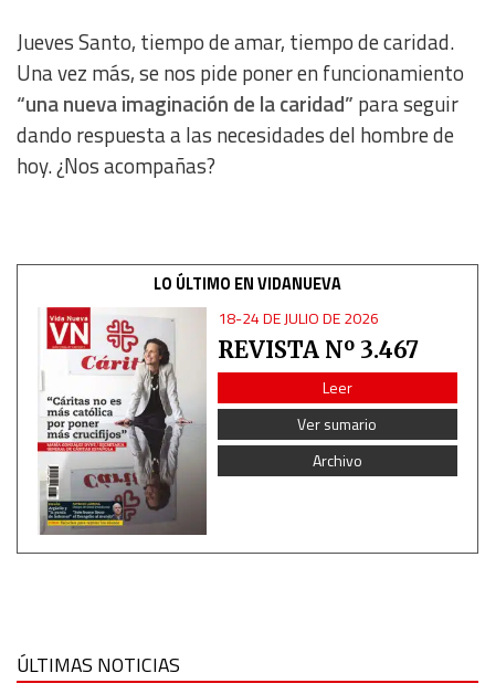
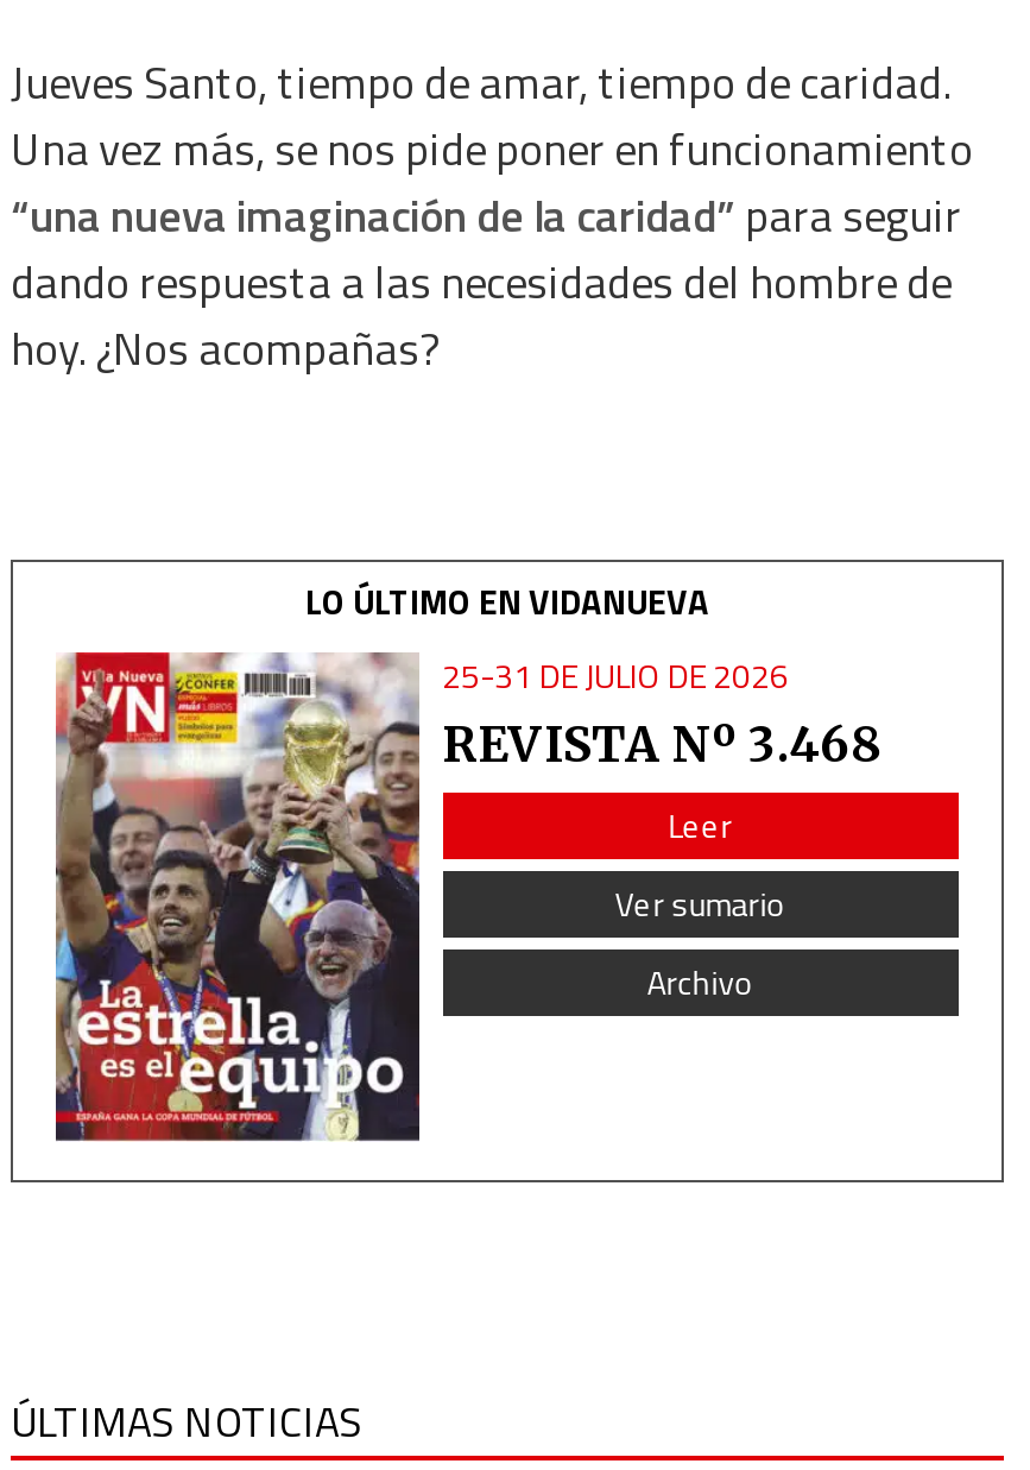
- [image]
- 18-24 DE JULIO DE 2026
+ [image]
+ 25-31 DE JULIO DE 2026

- REVISTA Nº 3.467
+ REVISTA Nº 3.468
